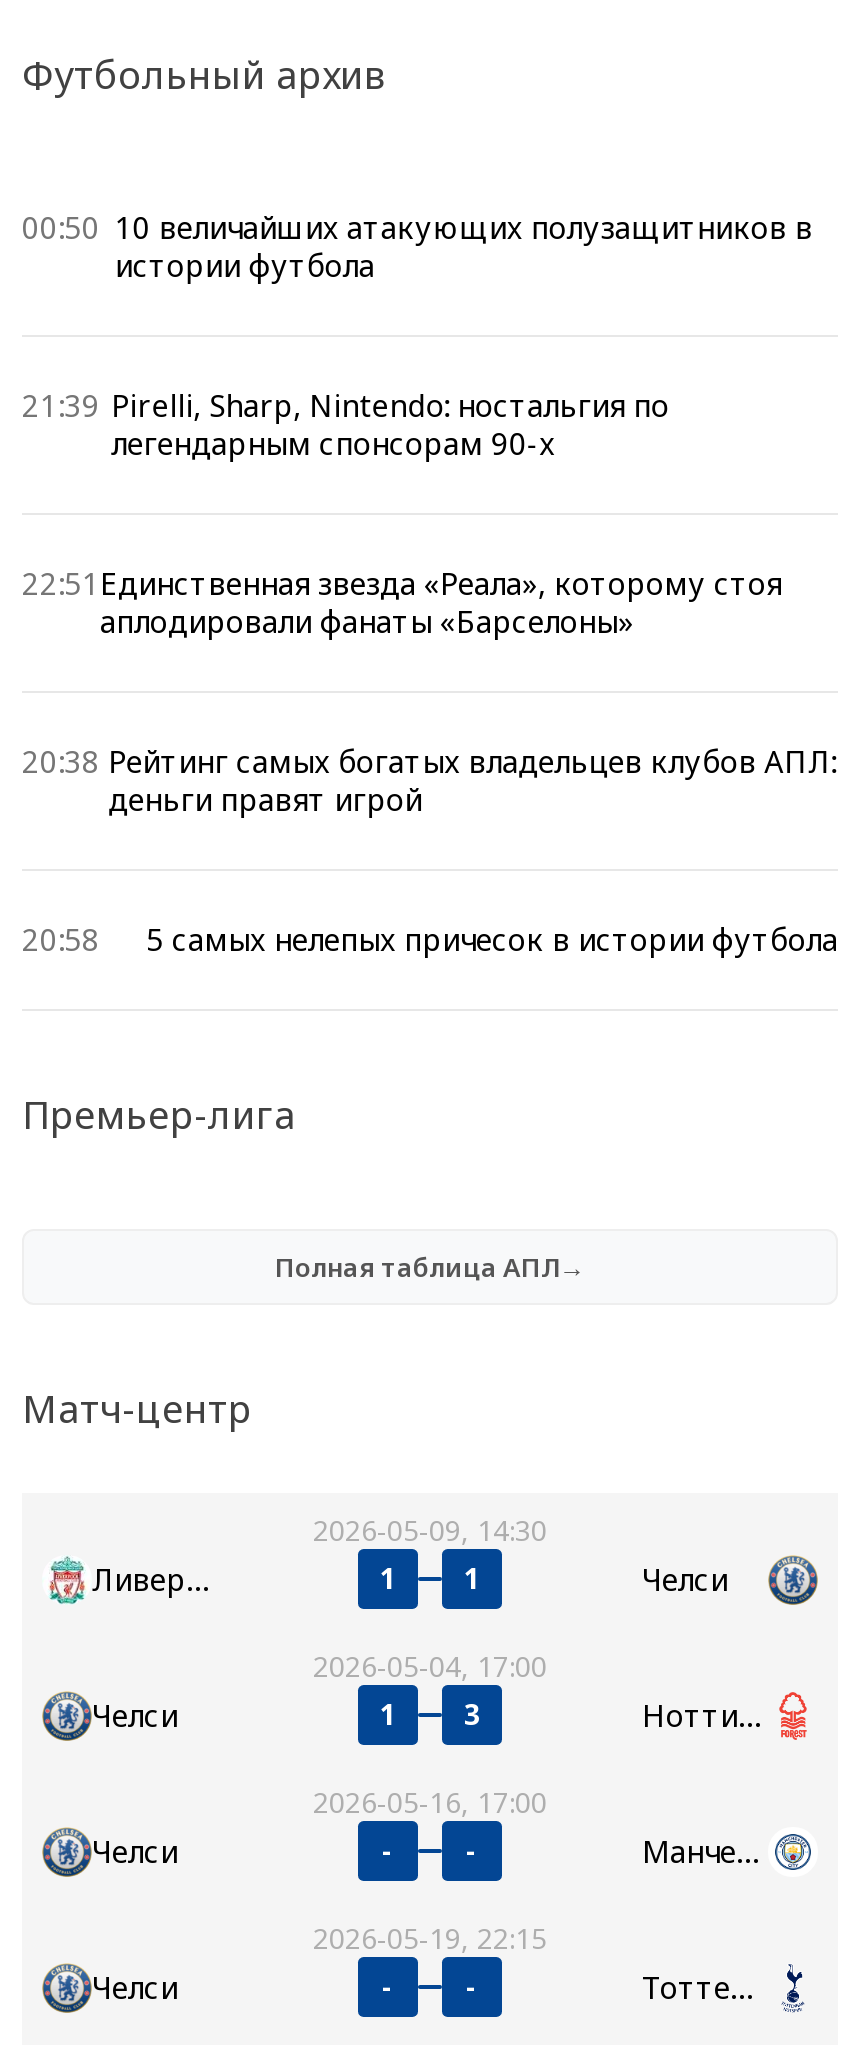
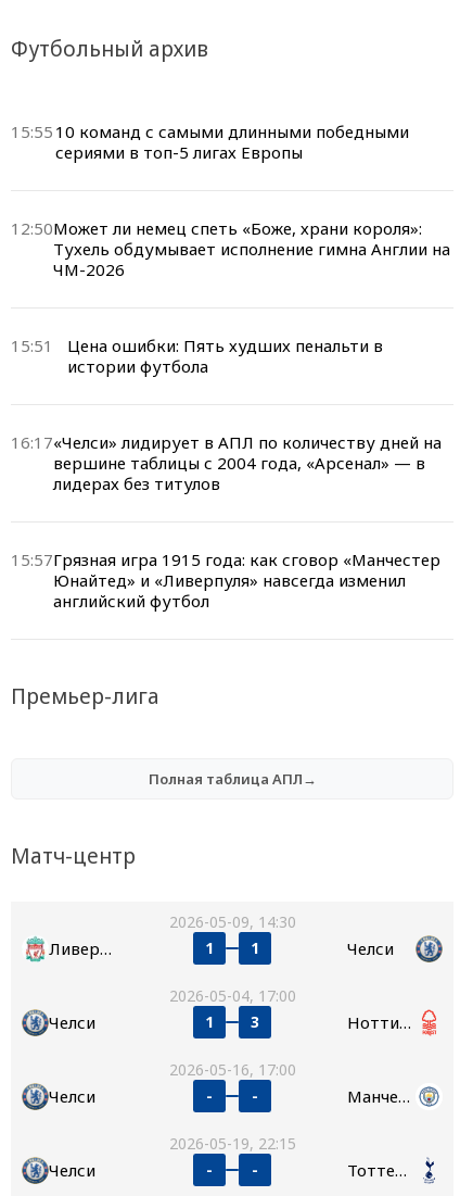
- 00:50 10 величайших атакующих полузащитников в
+ 15:55 10 команд с самыми длинными победными
+ сериями в топ-5 лигах Европы
+ 12:50Может ли немец спеть «Боже, храни короля»:
+ Тухель обдумывает исполнение гимна Англии на
+ ЧМ-2026
+ 15:51
+ Цена ошибки: Пять худших пенальти в

moved down: истории футбола

- 21:39 Pirelli, Sharp, Nintendo: ностальгия по
- легендарным спонсорам 90-х
- 22:51 Единственная звезда «Реала», которому стоя
- аплодировали фанаты «Барселоны»
- 20:38 Рейтинг самых богатых владельцев клубов АПЛ:
- деньги правят игрой
- 20:58
- 5 самых нелепых причесок в истории футбола
+ 16:17«Челси» лидирует в АПЛ по количеству дней на
+ вершине таблицы с 2004 года, «Арсенал» — в
+ лидерах без титулов
+ 15:57Грязная игра 1915 года: как сговор «Манчестер
+ Юнайтед» и «Ливерпуля» навсегда изменил
+ английский футбол
